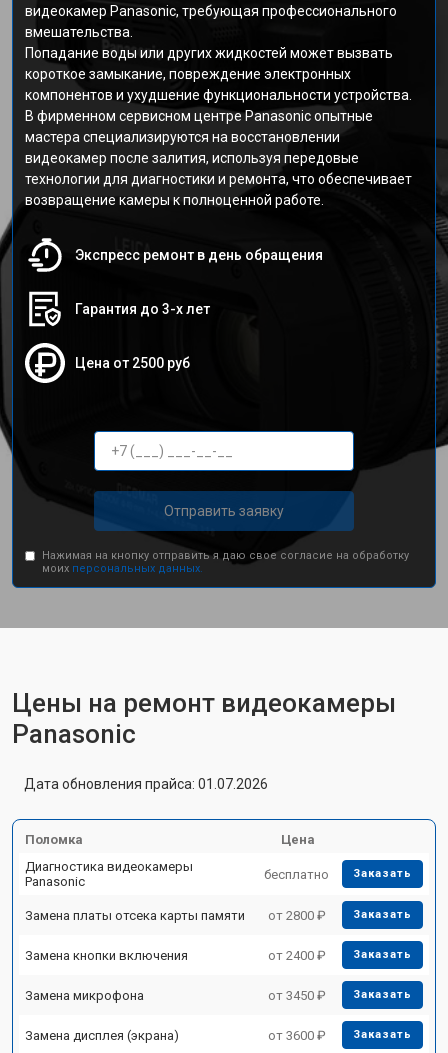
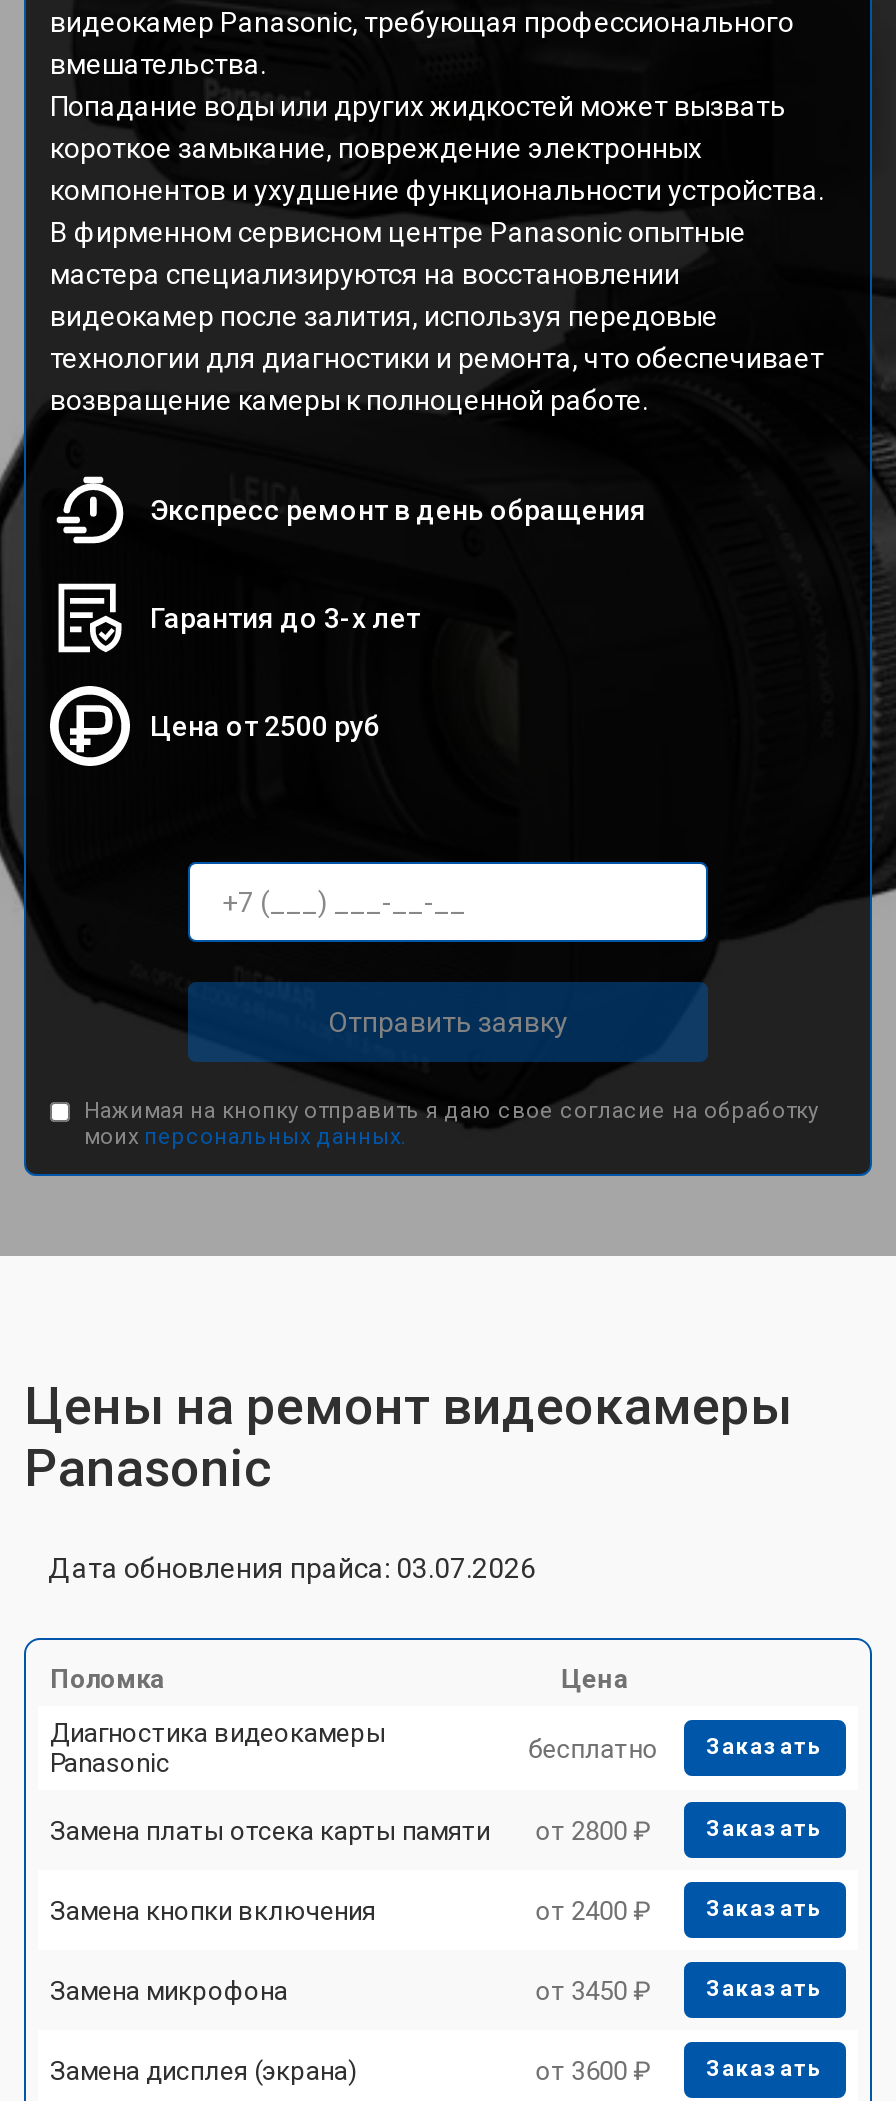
- Дата обновления прайса: 01.07.2026
+ Дата обновления прайса: 03.07.2026
